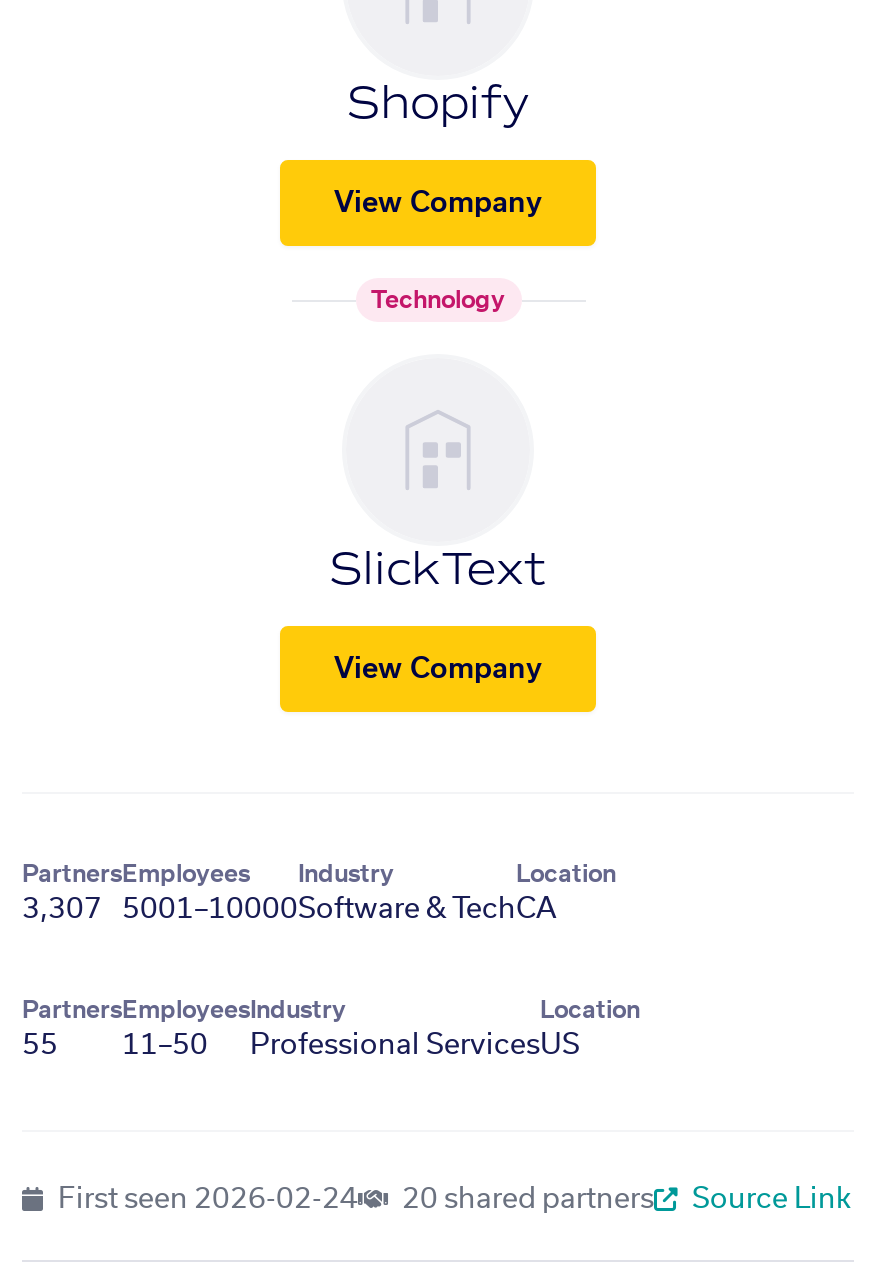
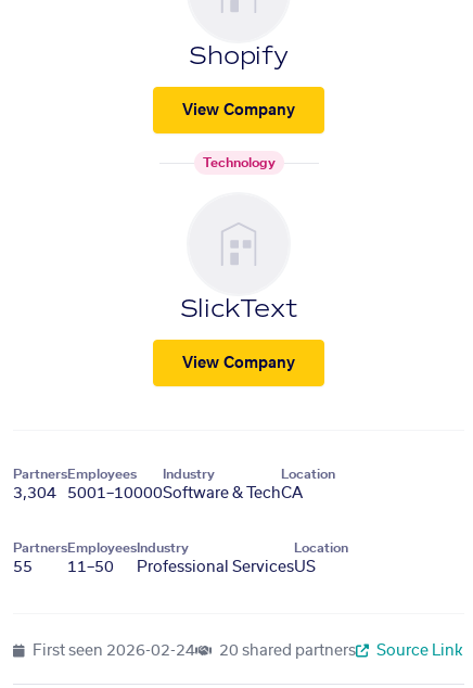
- 3,307 5001–10000 Software & Tech CA
+ 3,304 5001–10000 Software & Tech CA
